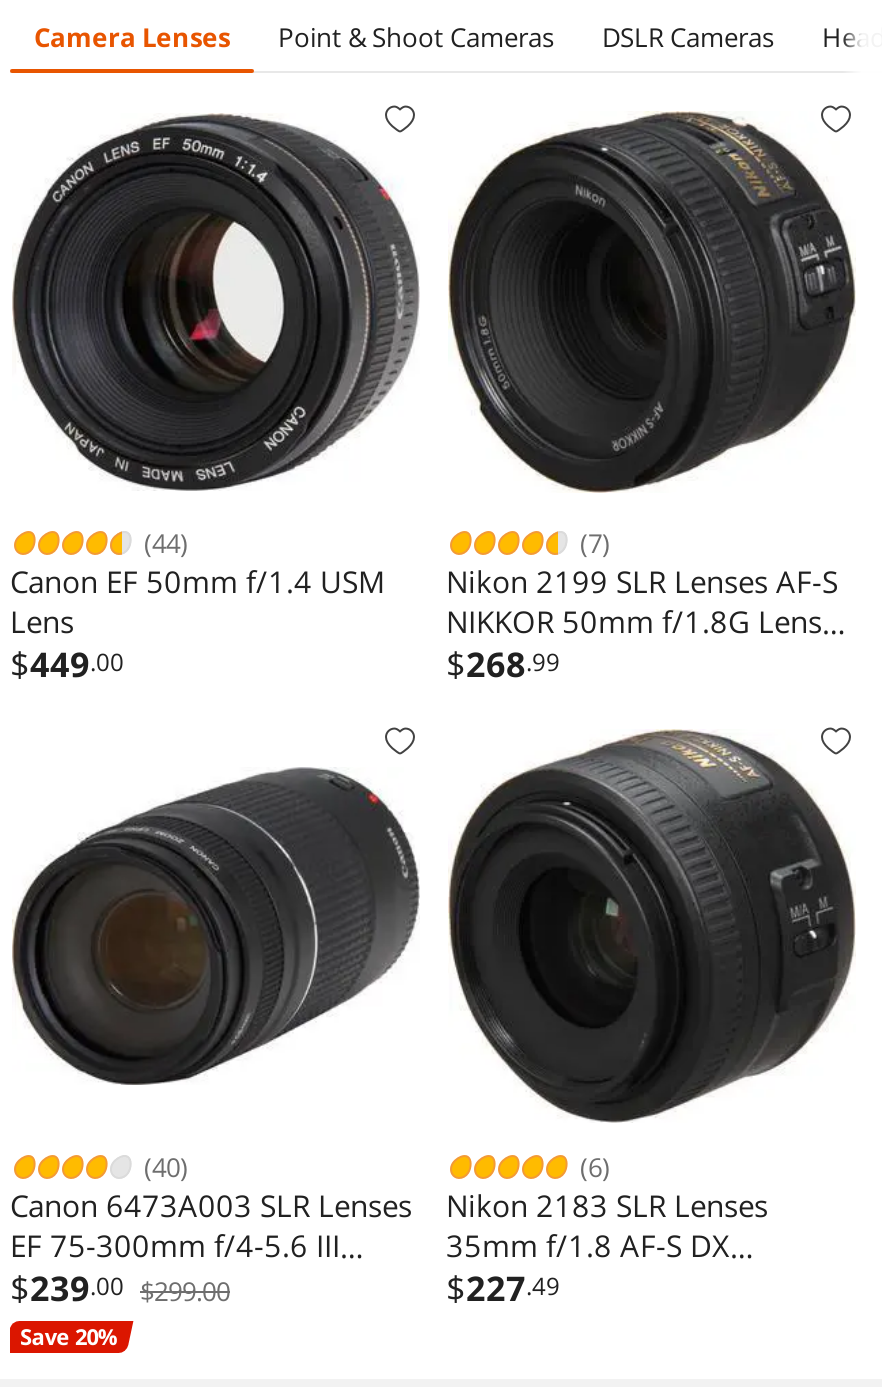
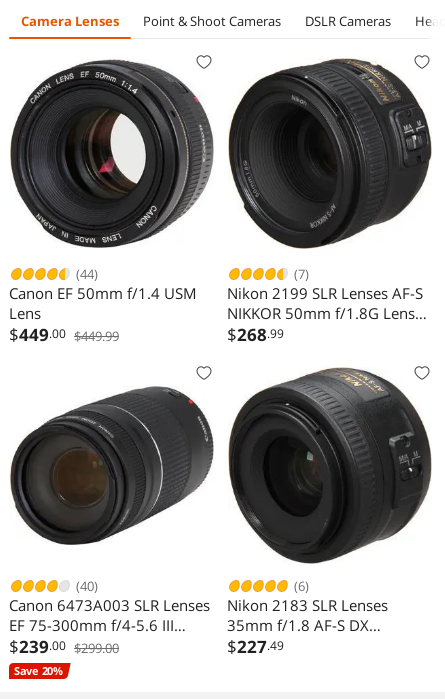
- $449.00
+ $449.00 $449.99
